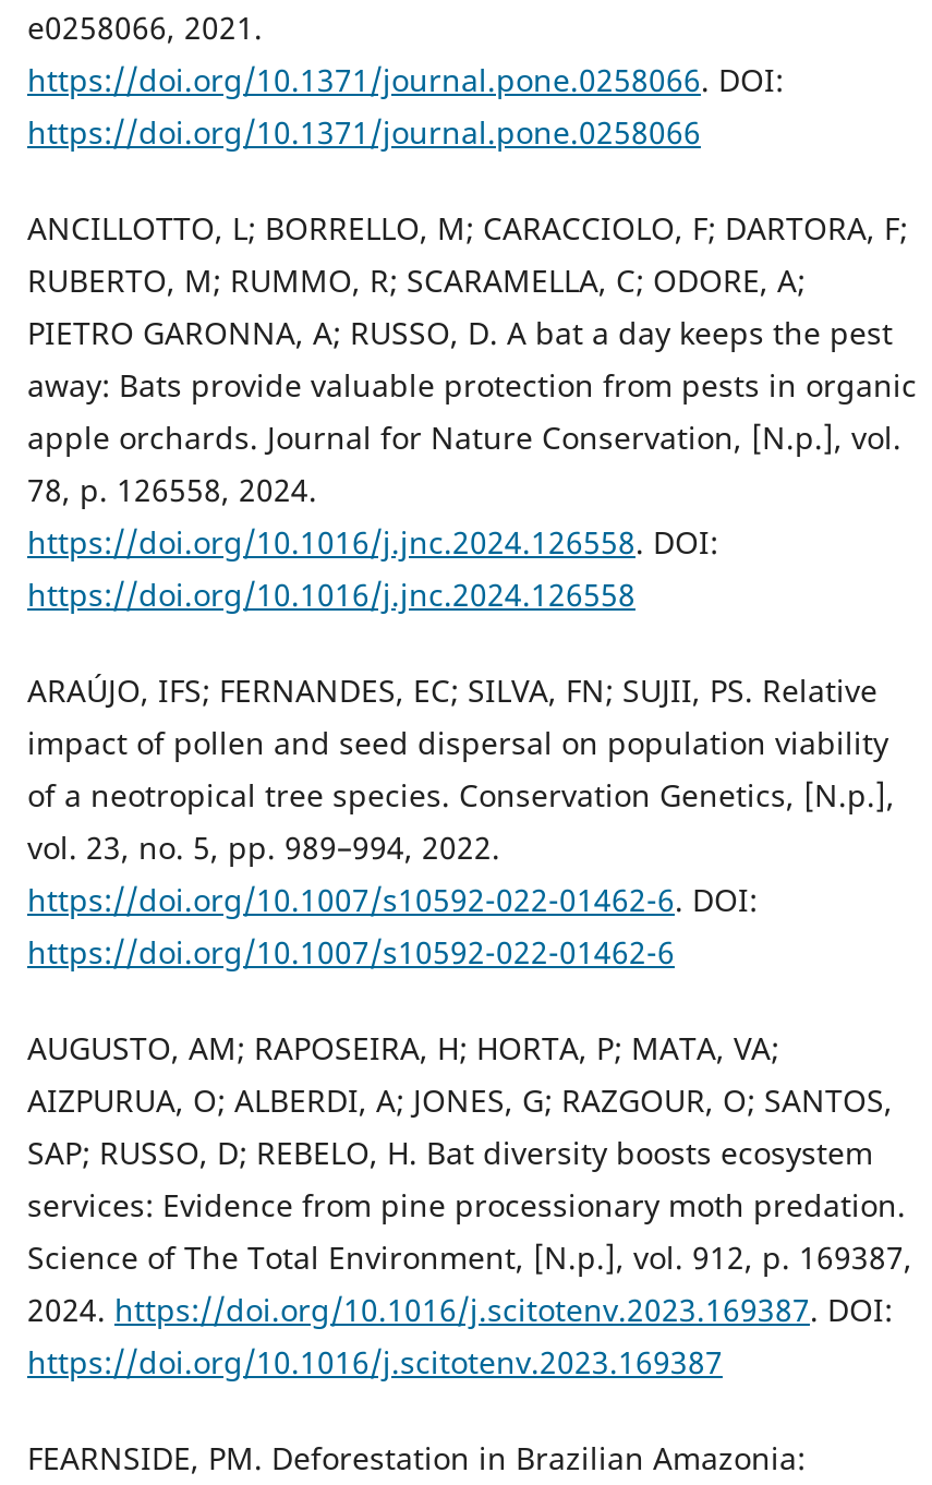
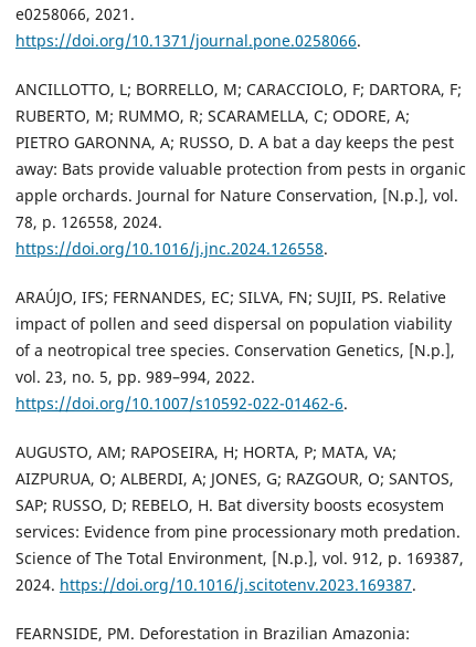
- https://doi.org/10.1371/journal.pone.0258066. DOI:
- https://doi.org/10.1371/journal.pone.0258066
+ https://doi.org/10.1371/journal.pone.0258066.

- https://doi.org/10.1016/j.jnc.2024.126558. DOI:
- https://doi.org/10.1016/j.jnc.2024.126558
+ https://doi.org/10.1016/j.jnc.2024.126558.

- https://doi.org/10.1007/s10592-022-01462-6. DOI:
- https://doi.org/10.1007/s10592-022-01462-6
+ https://doi.org/10.1007/s10592-022-01462-6.

- 2024. https://doi.org/10.1016/j.scitotenv.2023.169387. DOI:
- https://doi.org/10.1016/j.scitotenv.2023.169387
+ 2024. https://doi.org/10.1016/j.scitotenv.2023.169387.
